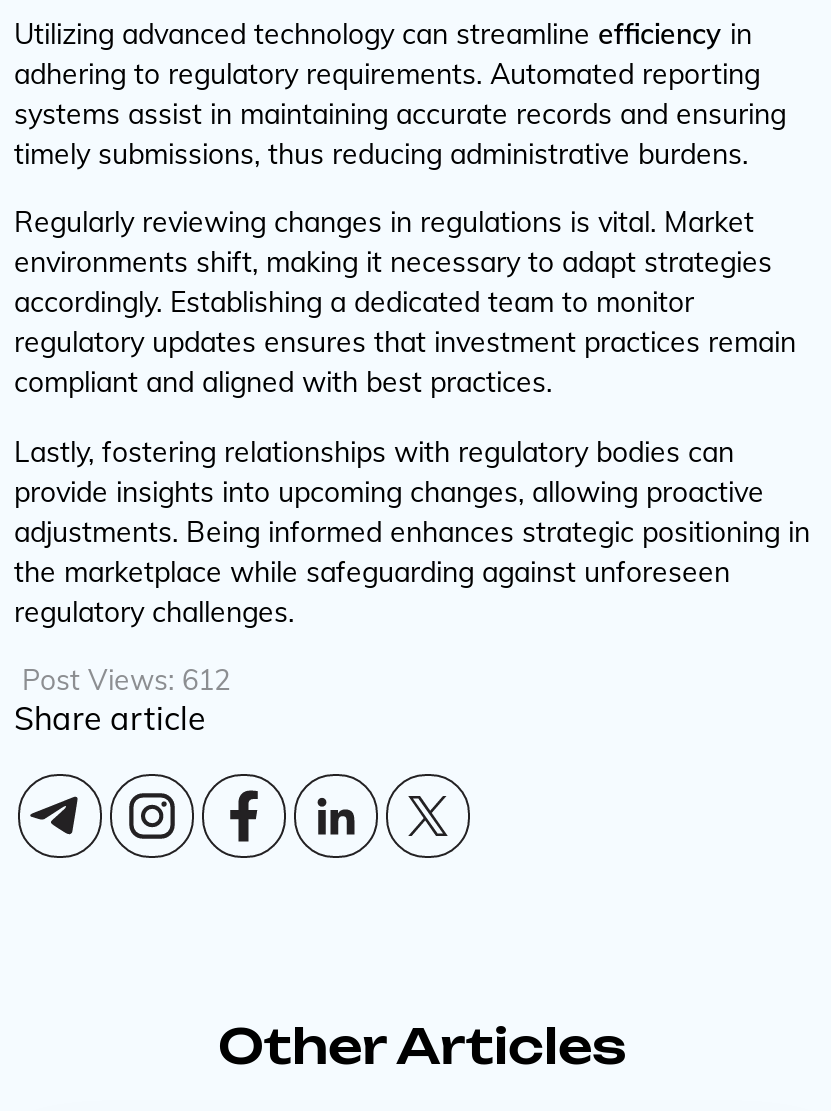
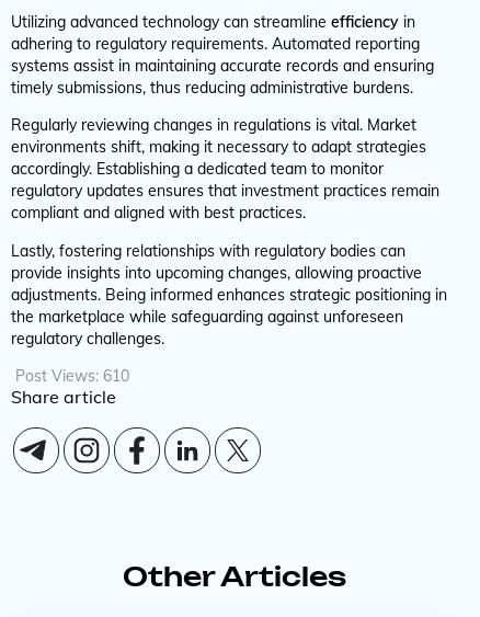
- Post Views: 612
+ Post Views: 610
